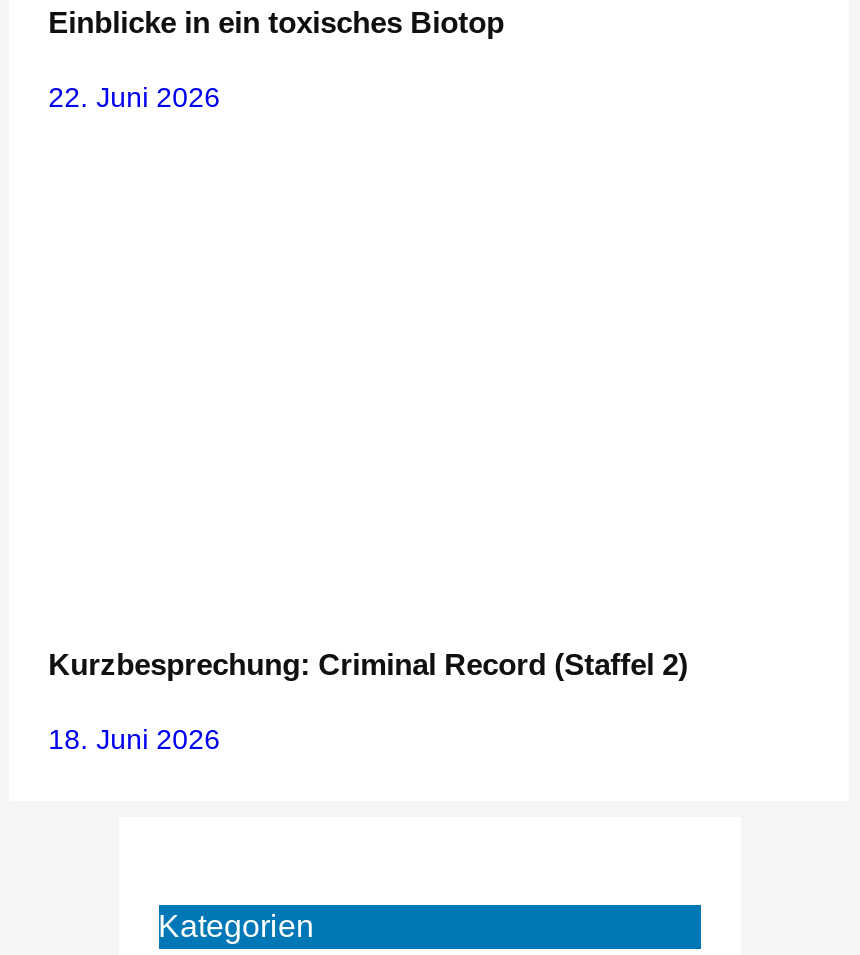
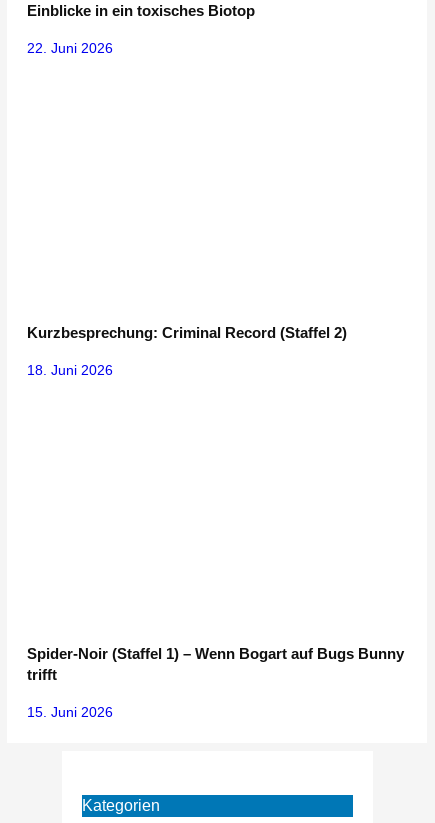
+ Spider-Noir (Staffel 1) – Wenn Bogart auf Bugs Bunny
+ trifft
+ 15. Juni 2026
